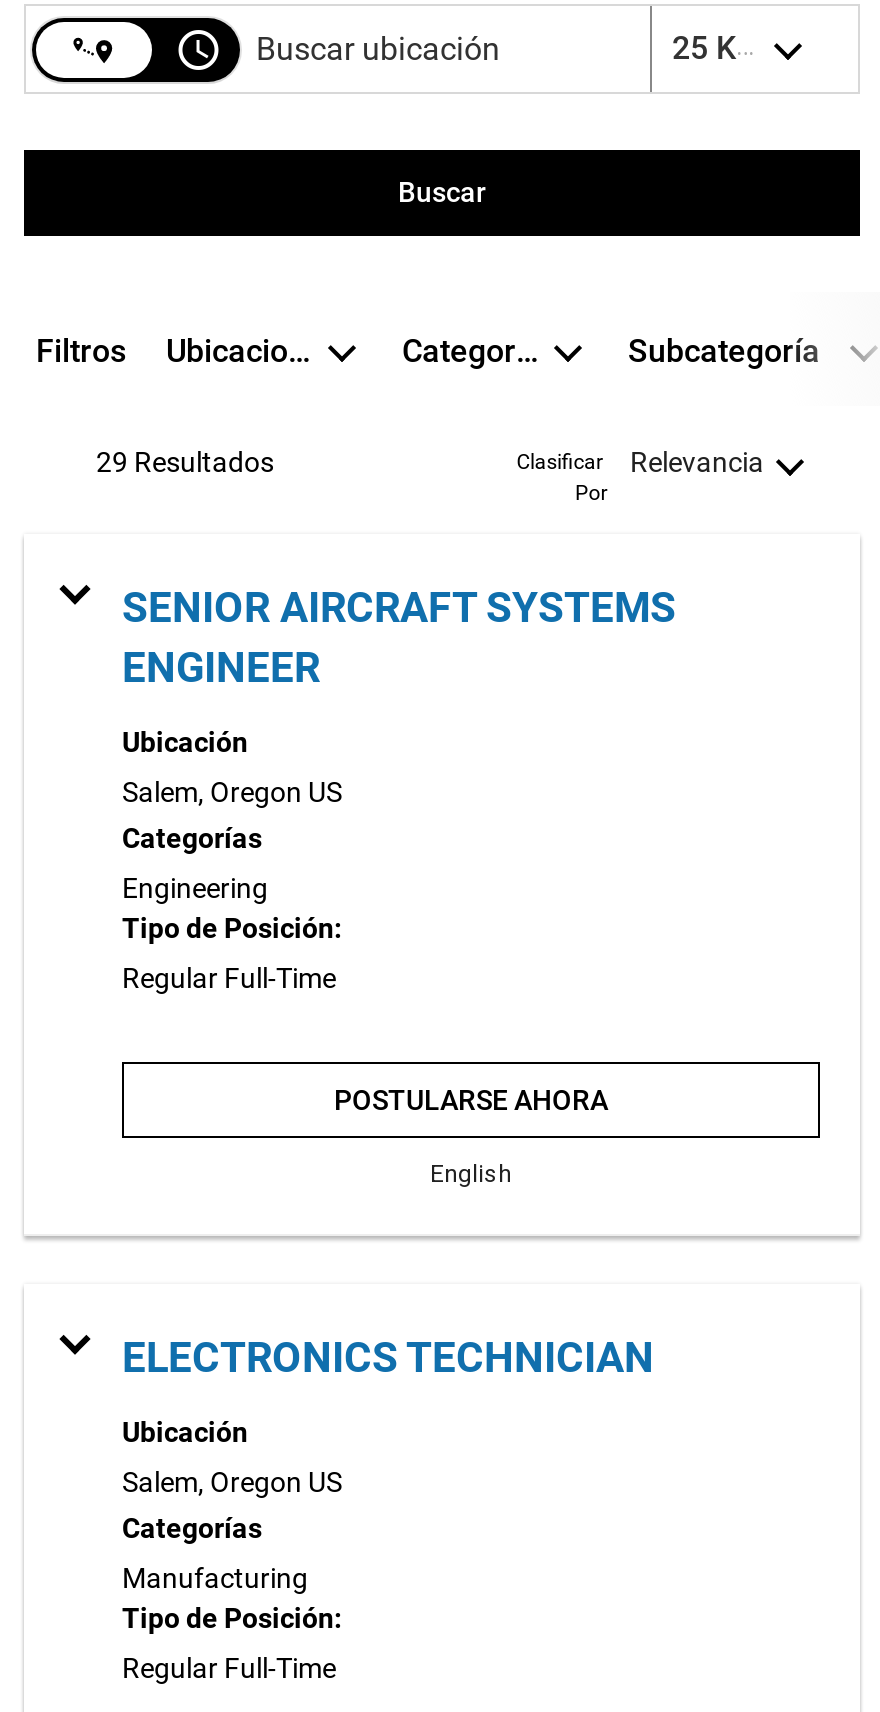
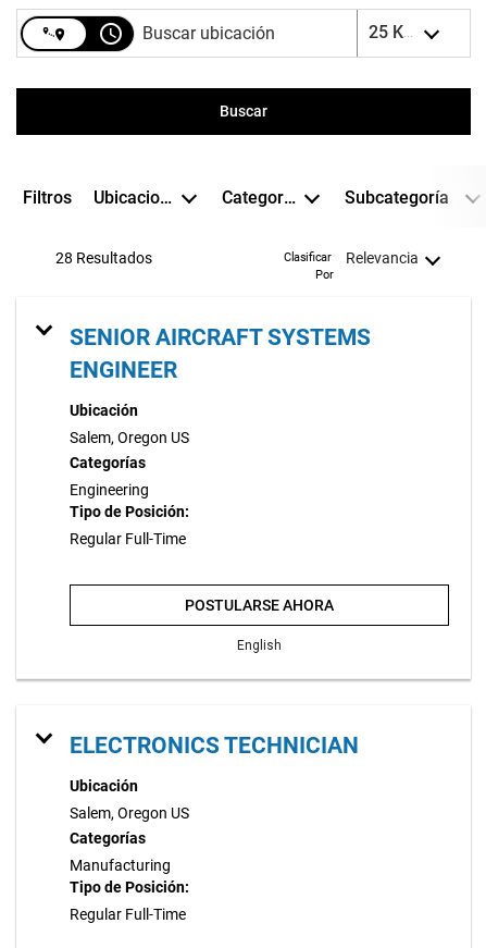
- 29 Resultados
+ 28 Resultados
